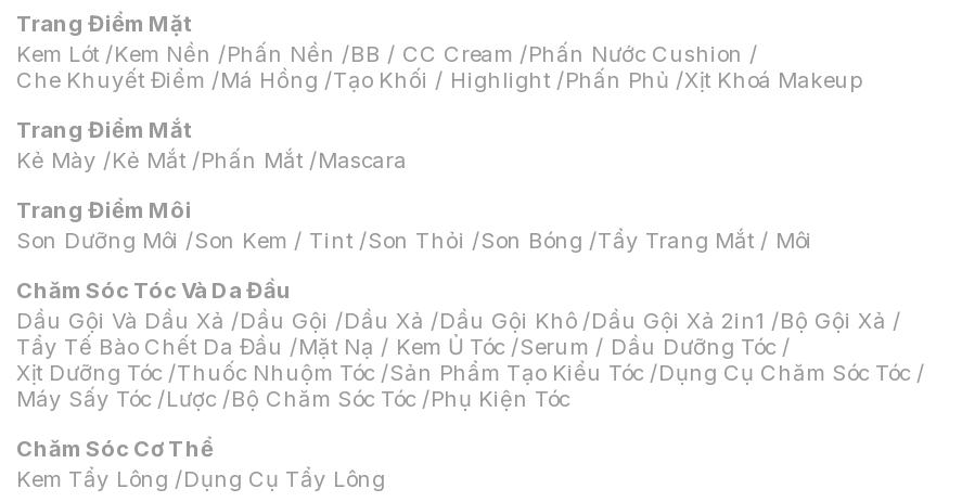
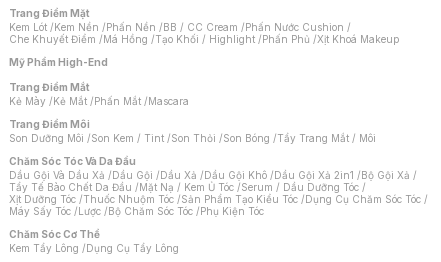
+ Mỹ Phẩm High-End
